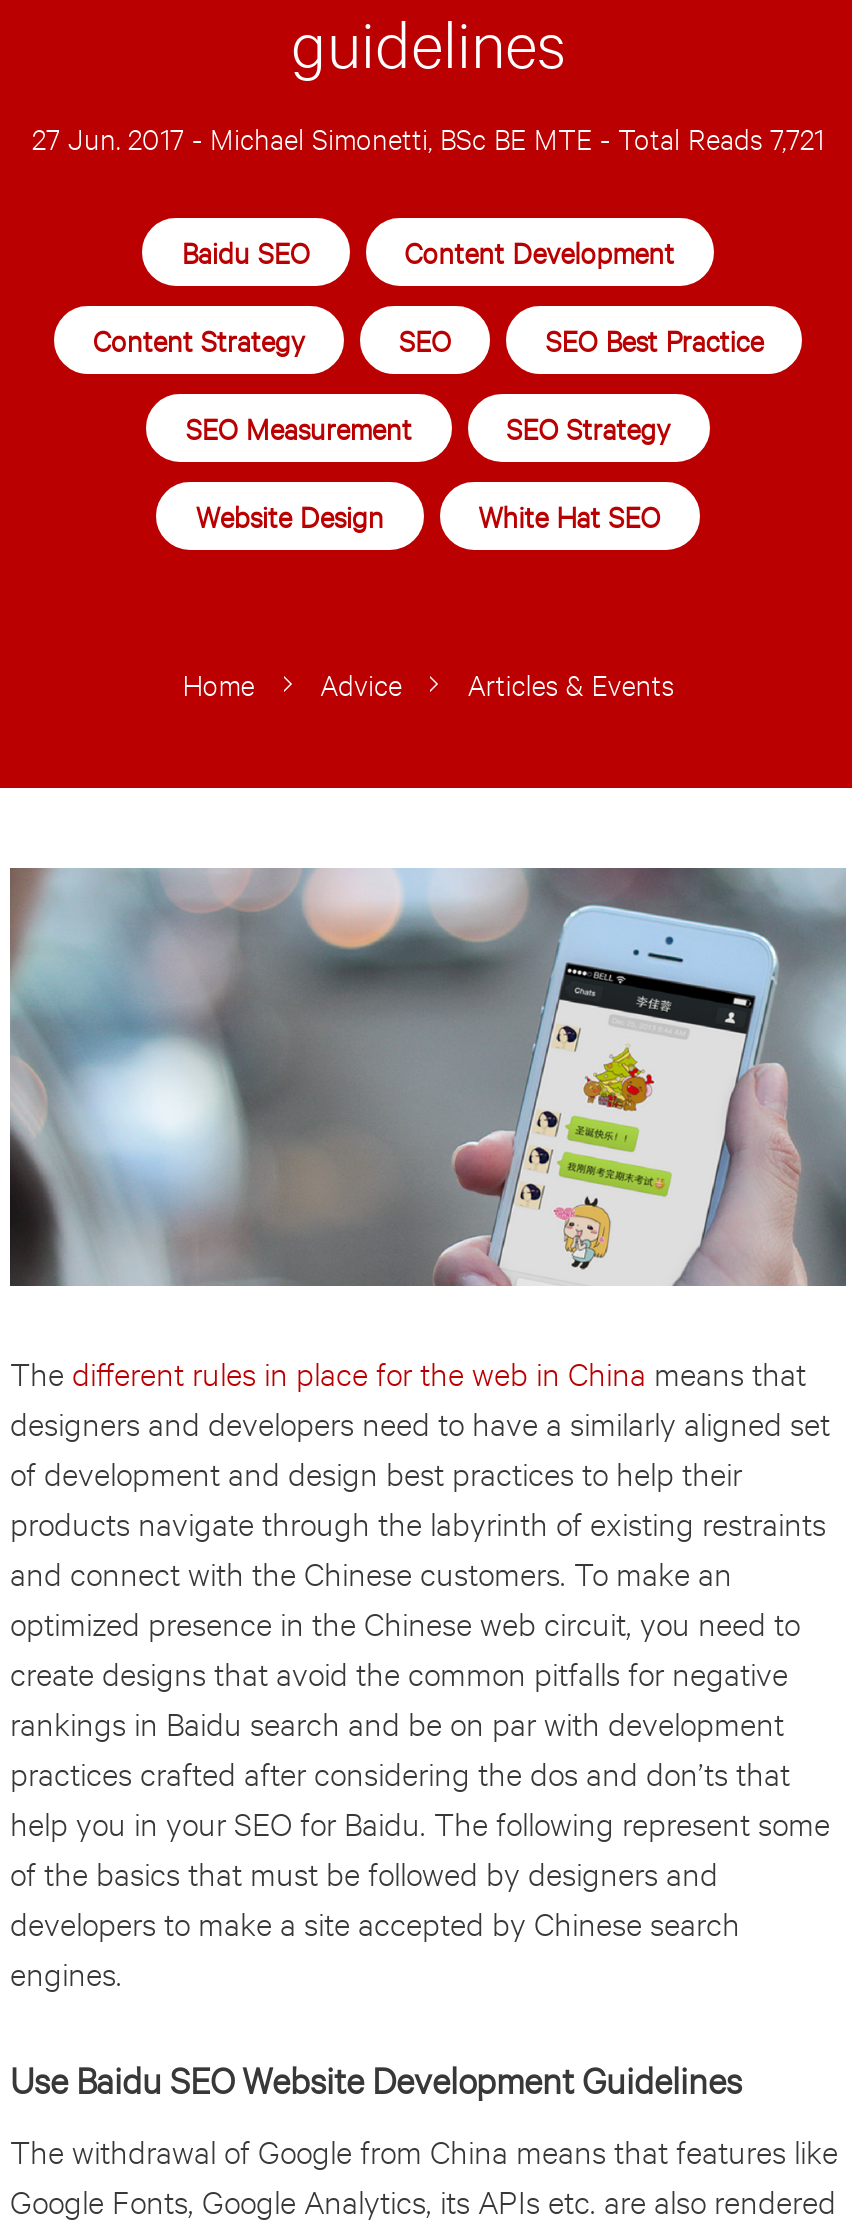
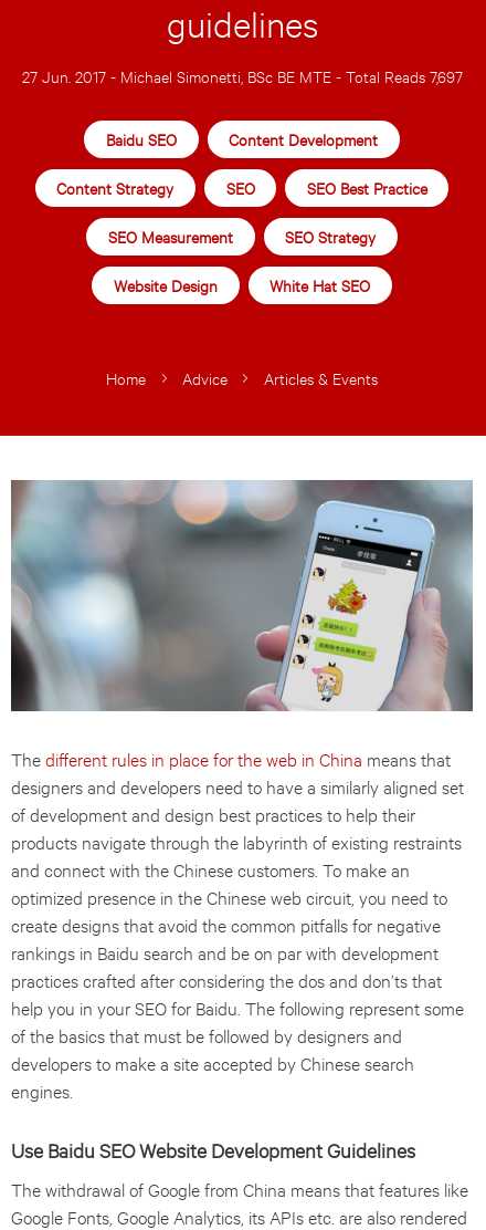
- 27 Jun. 2017 - Michael Simonetti, BSc BE MTE - Total Reads 7,721
+ 27 Jun. 2017 - Michael Simonetti, BSc BE MTE - Total Reads 7,697
